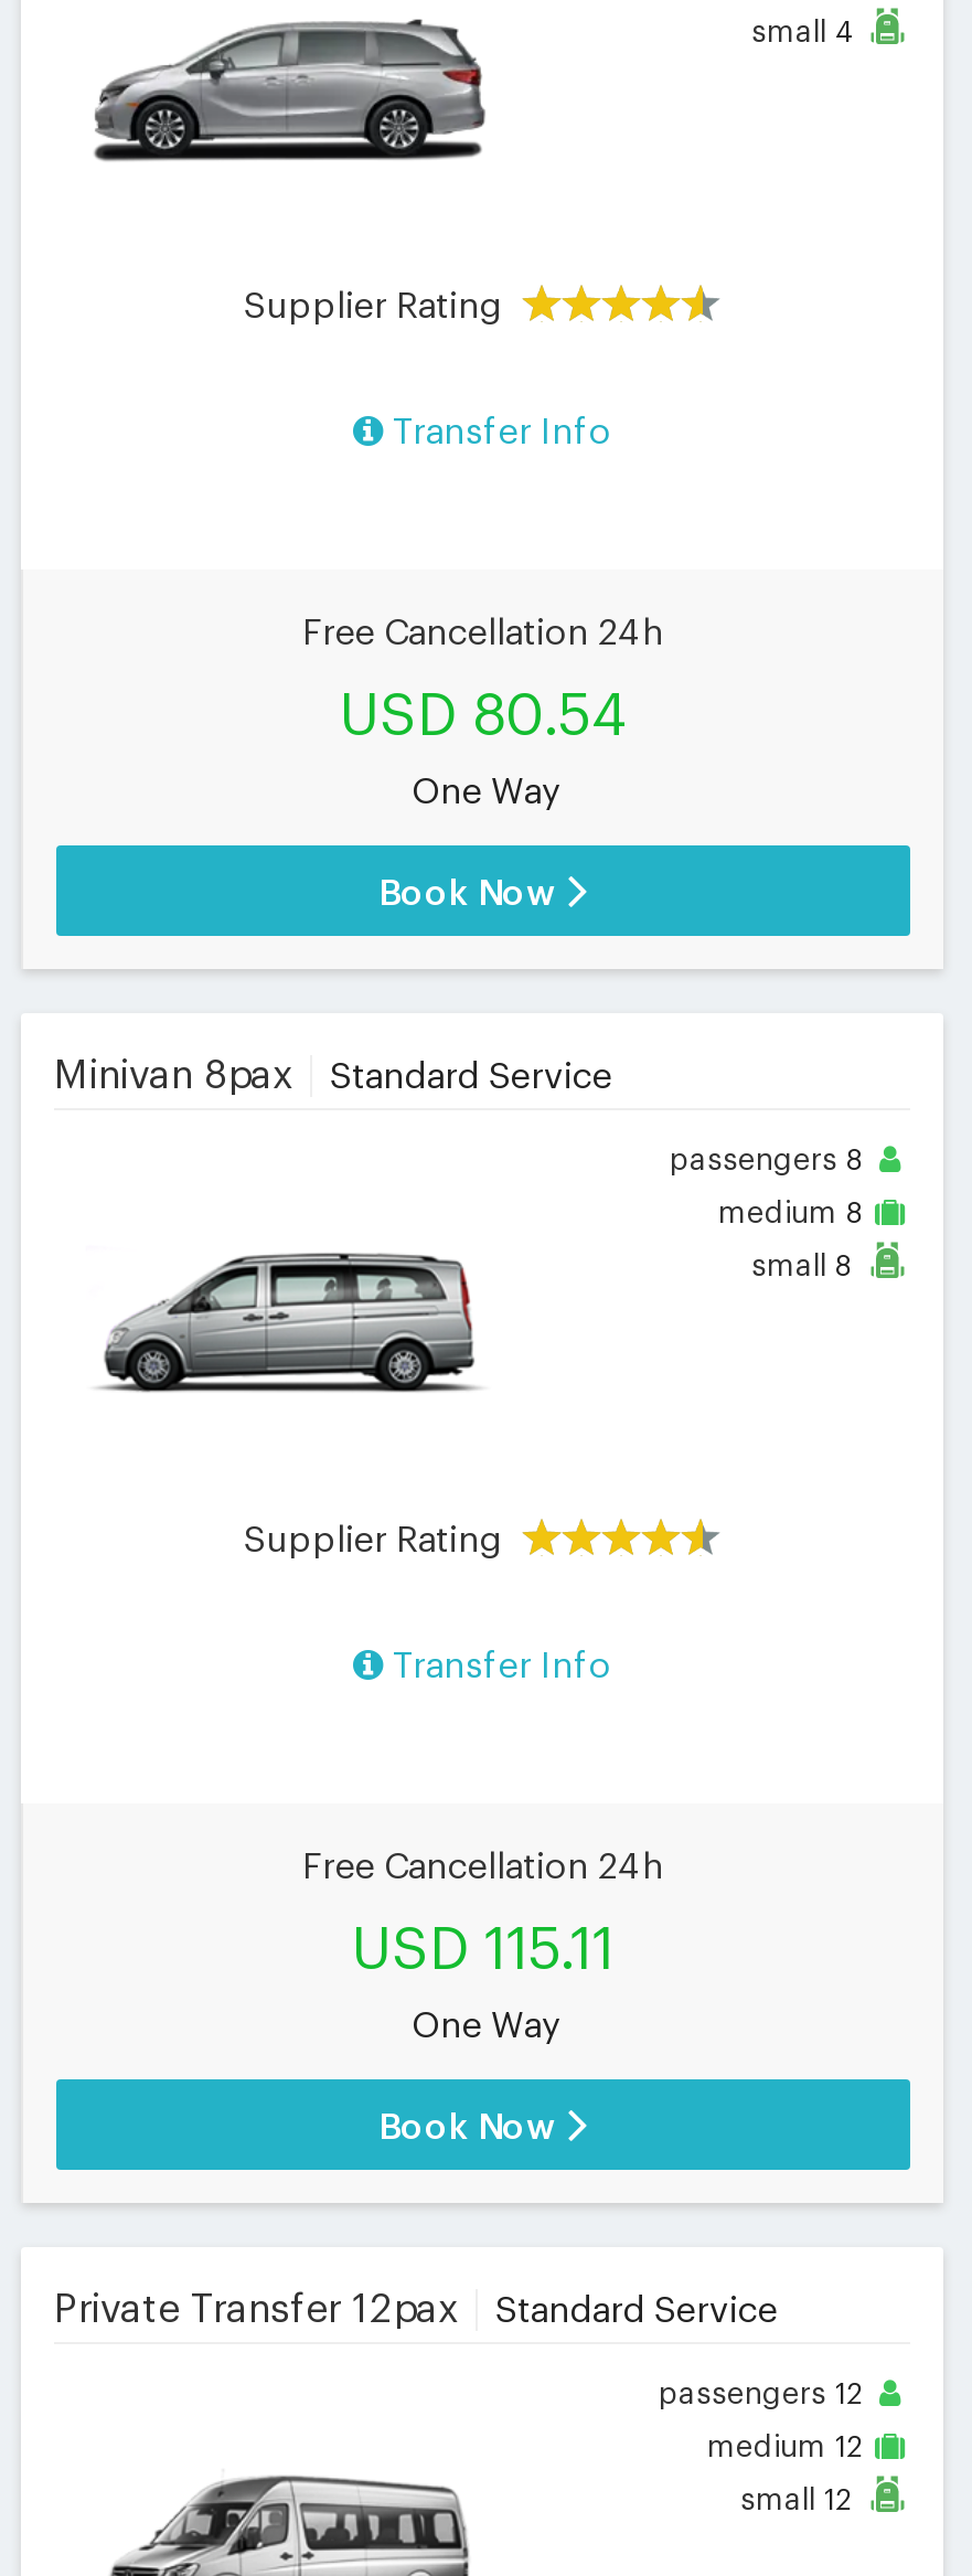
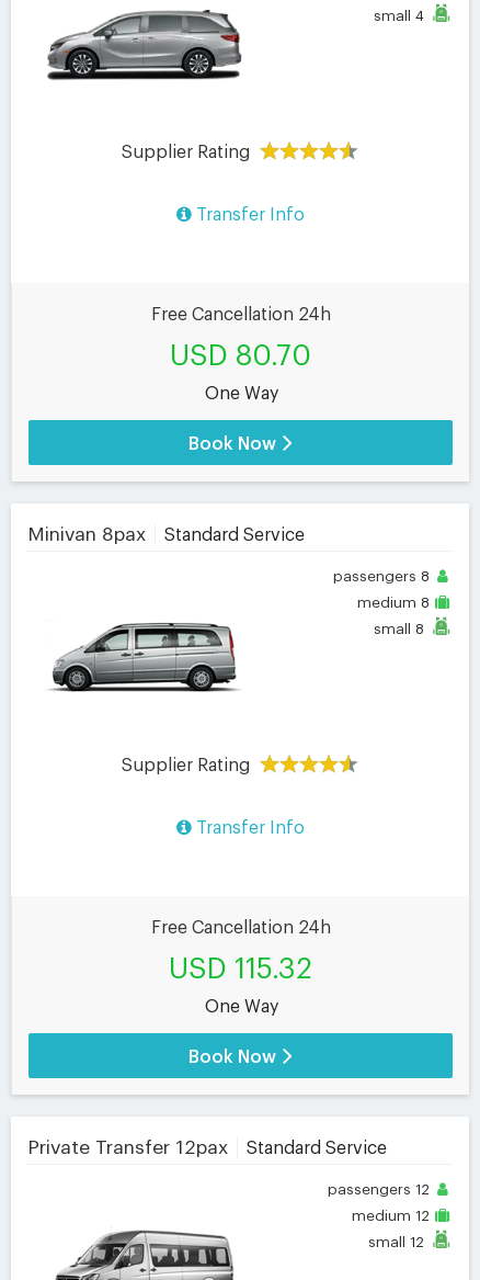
- USD 80.54
+ USD 80.70

- USD 115.11
+ USD 115.32
